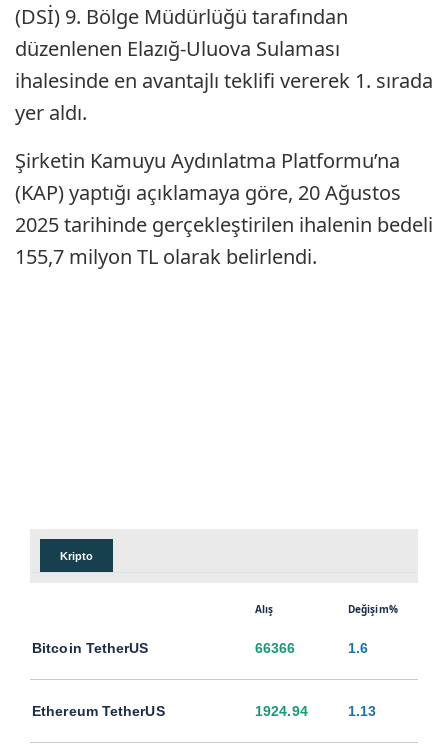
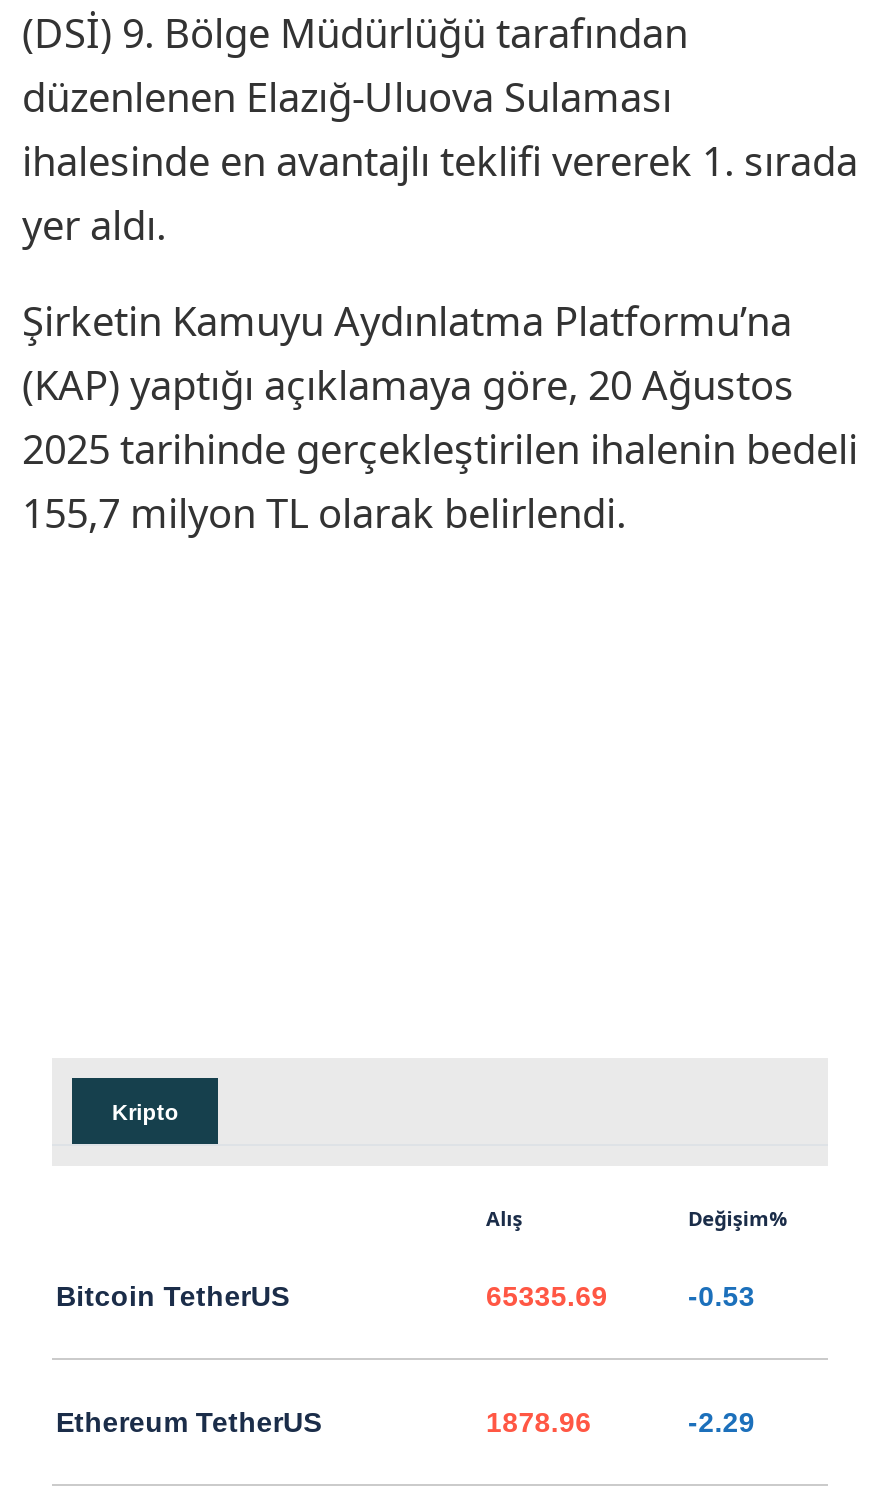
- 66366
+ 65335.69

- 1.6
+ -0.53

- 1924.94
+ 1878.96

- 1.13
+ -2.29
